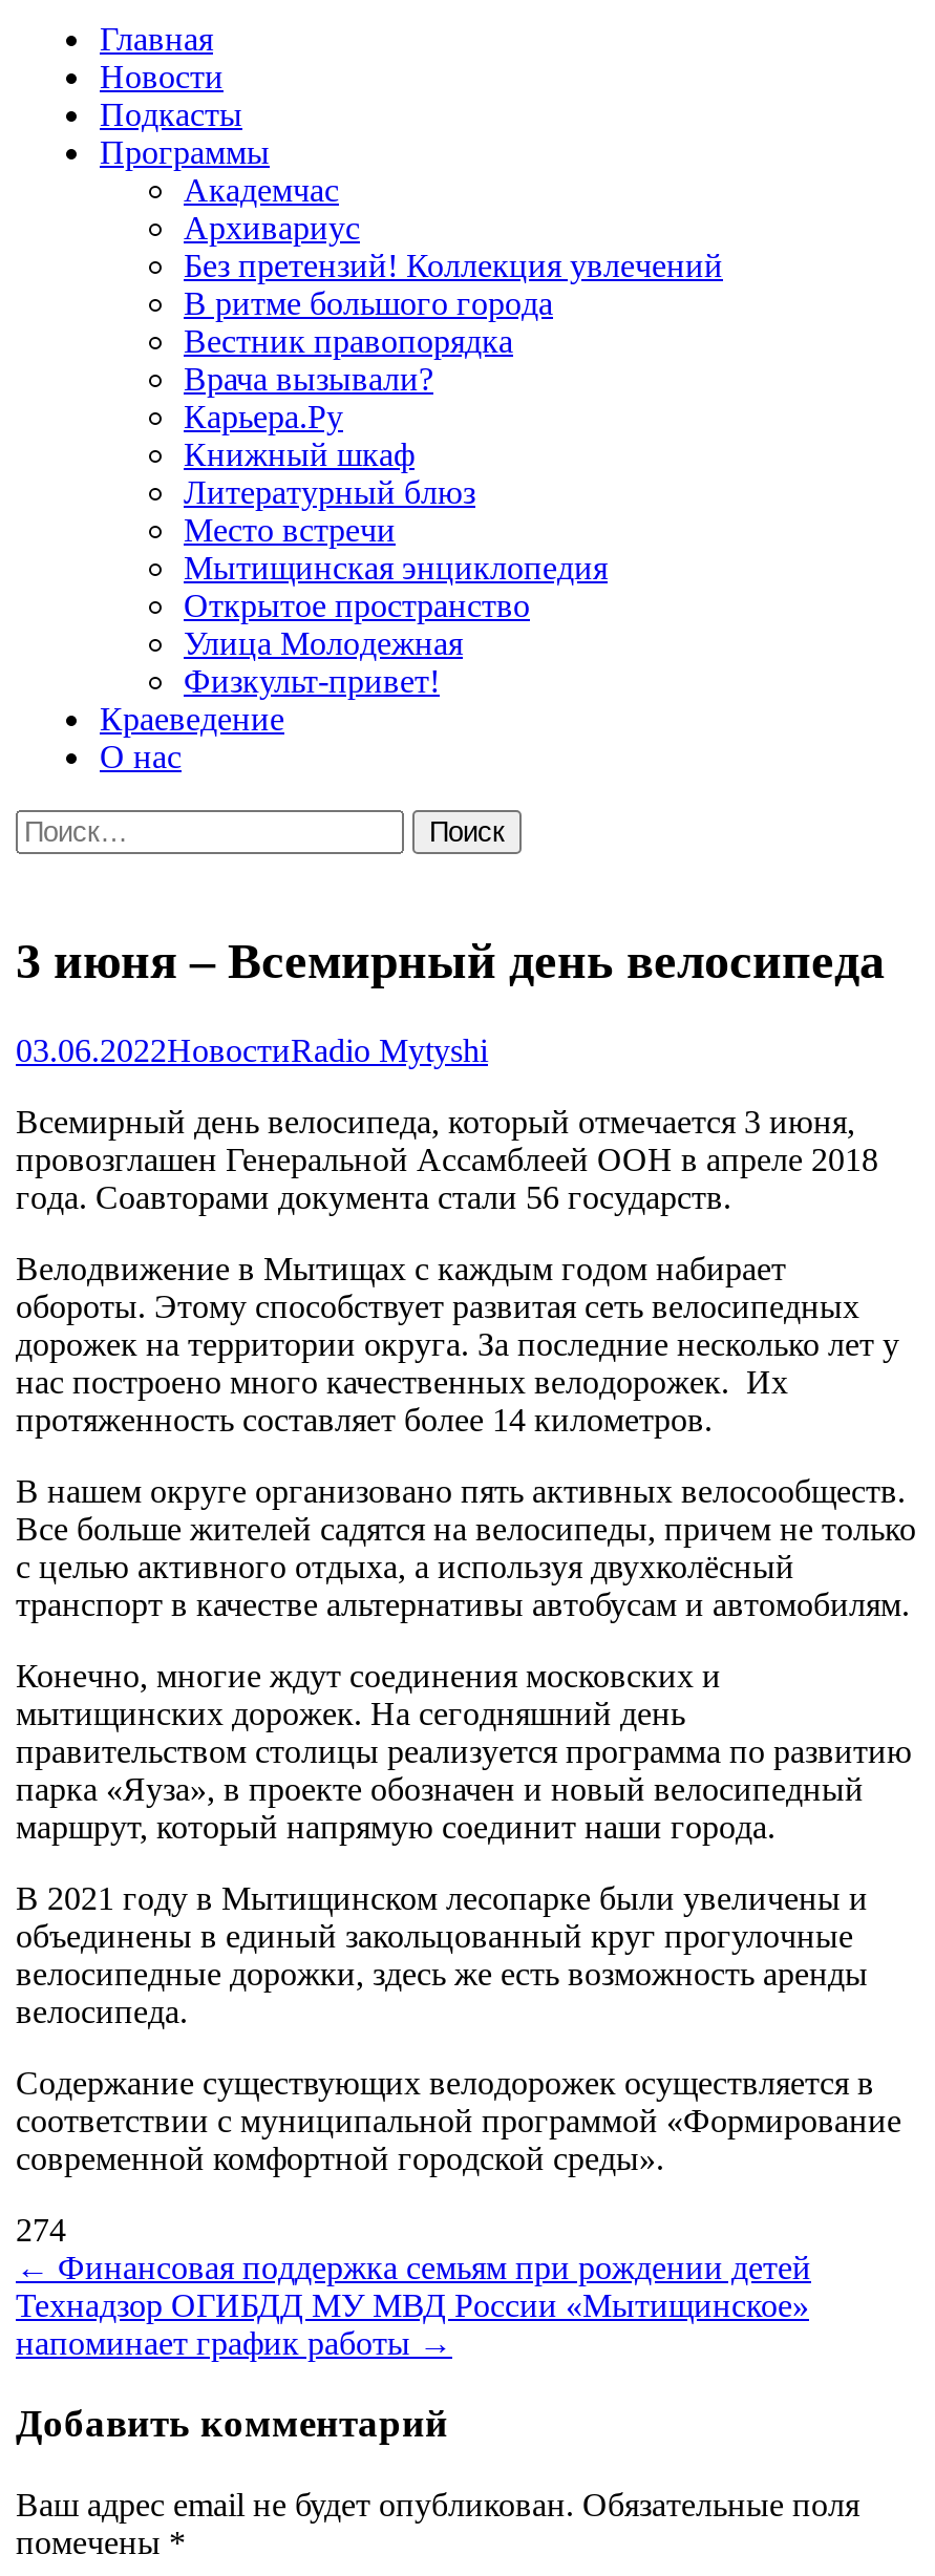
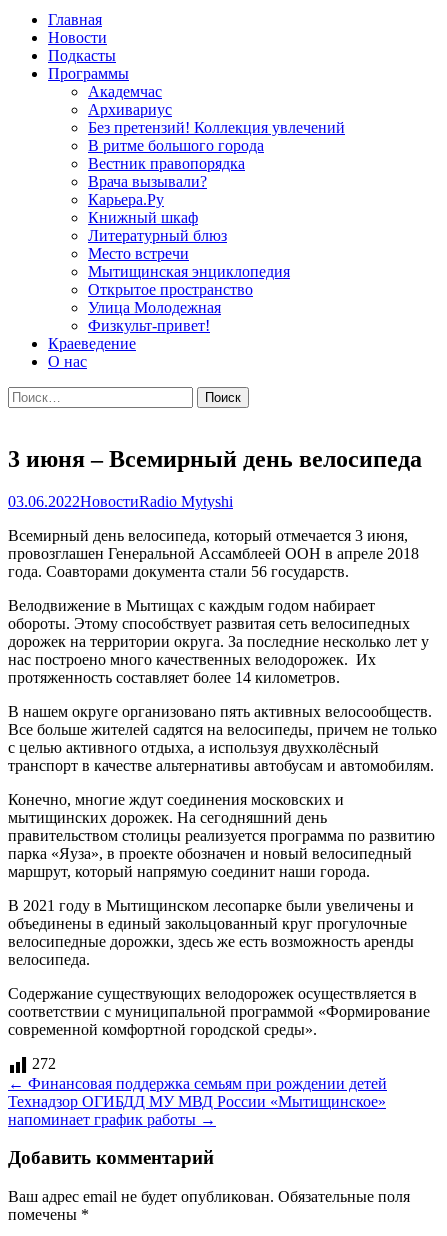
- 274
+ 272
